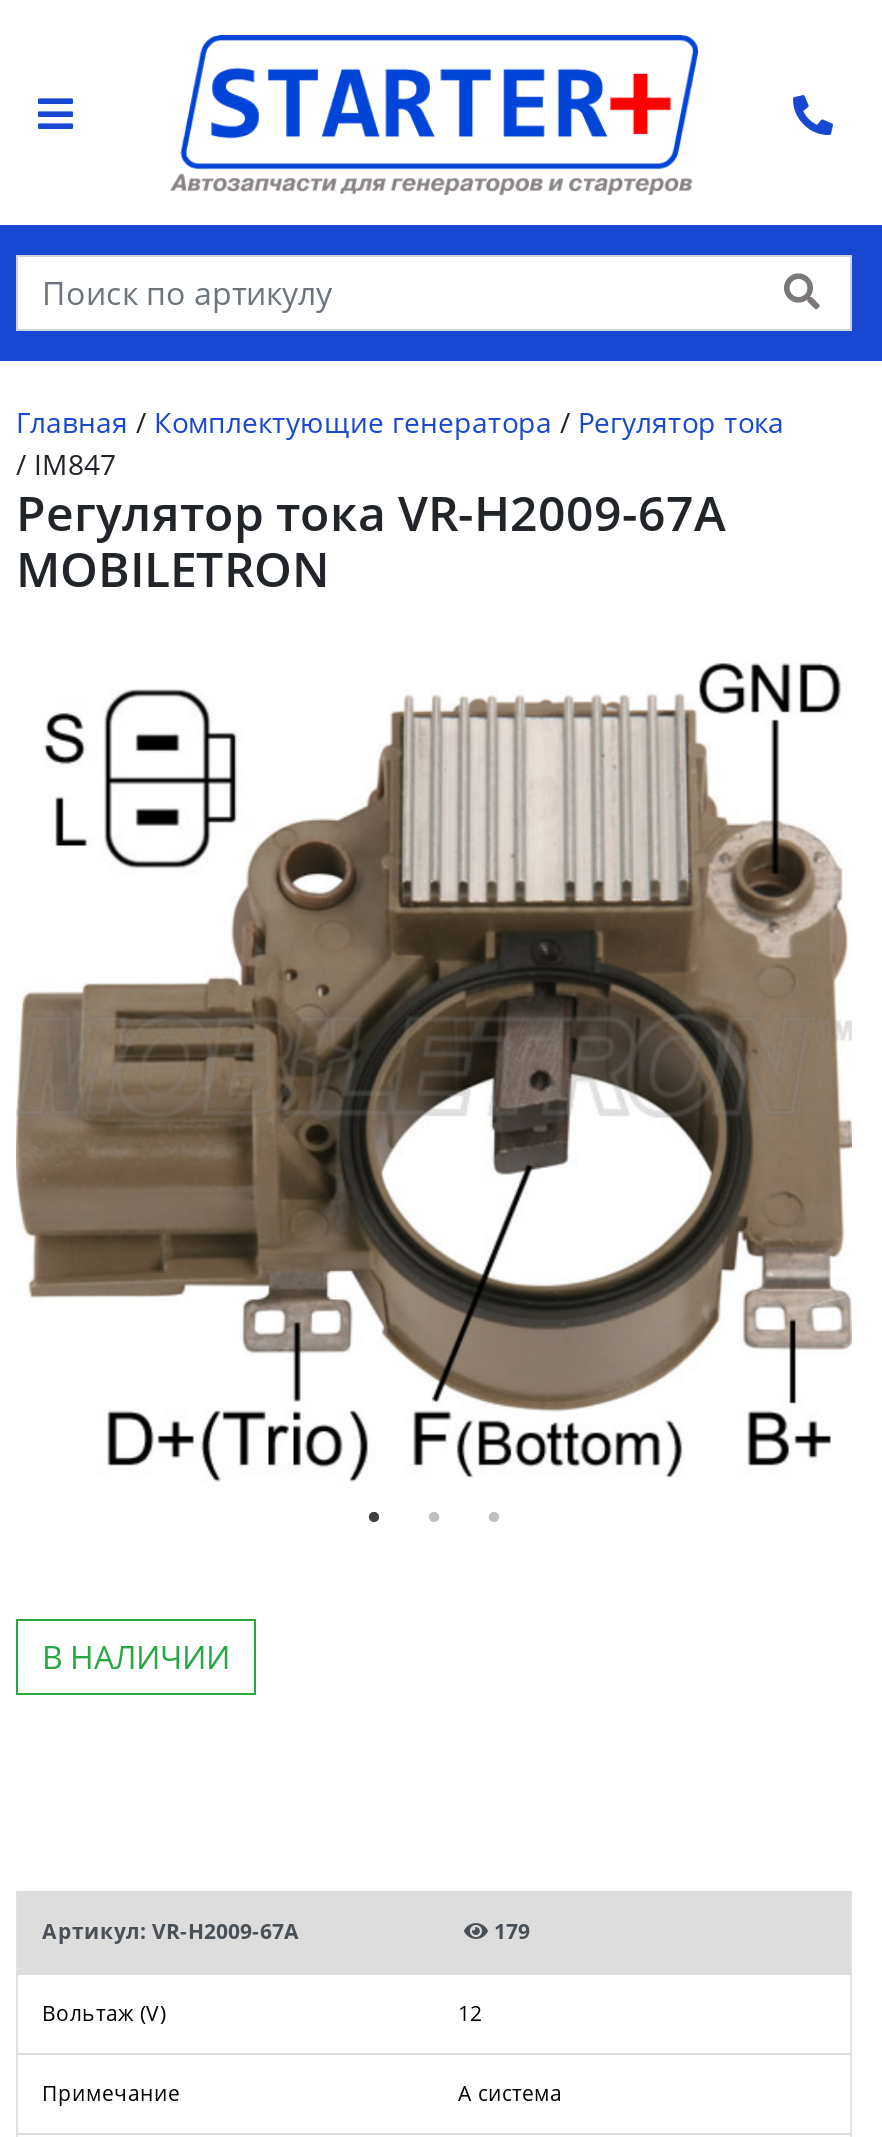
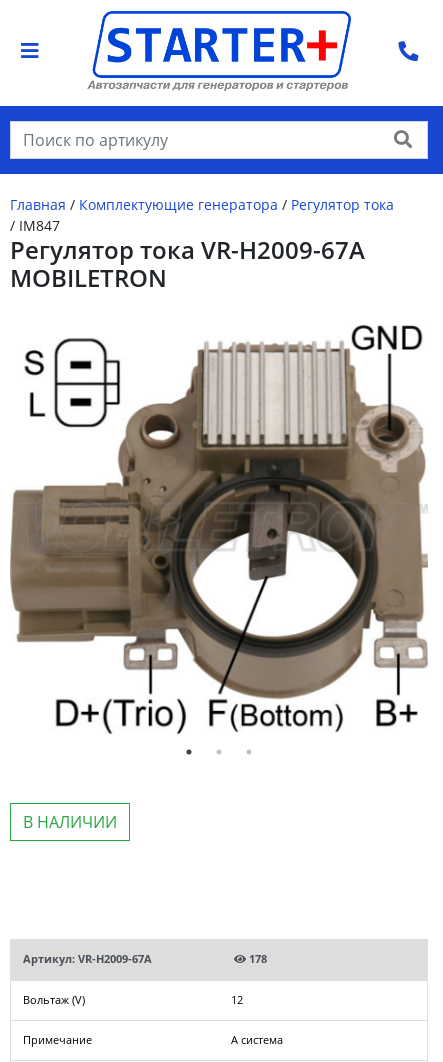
- 179
+ 178
